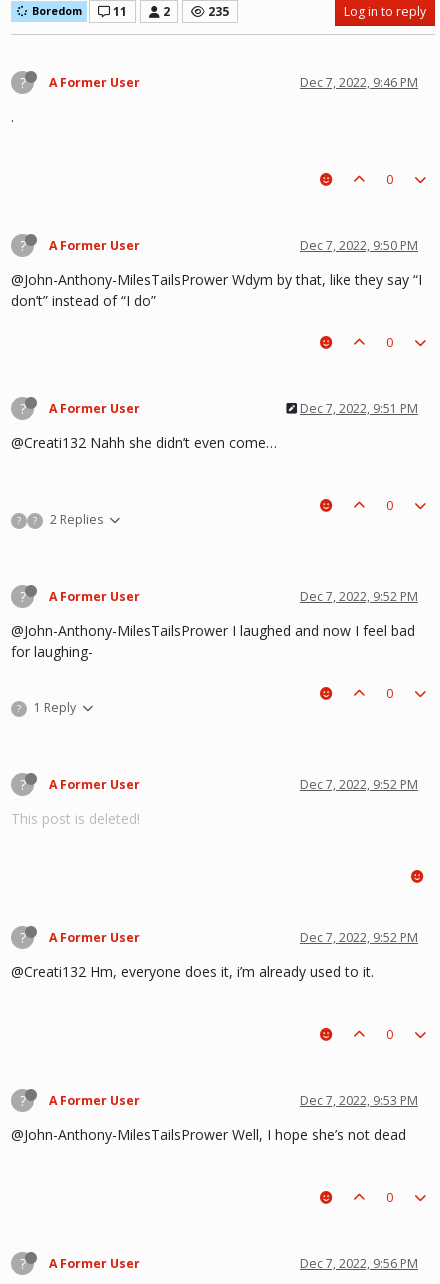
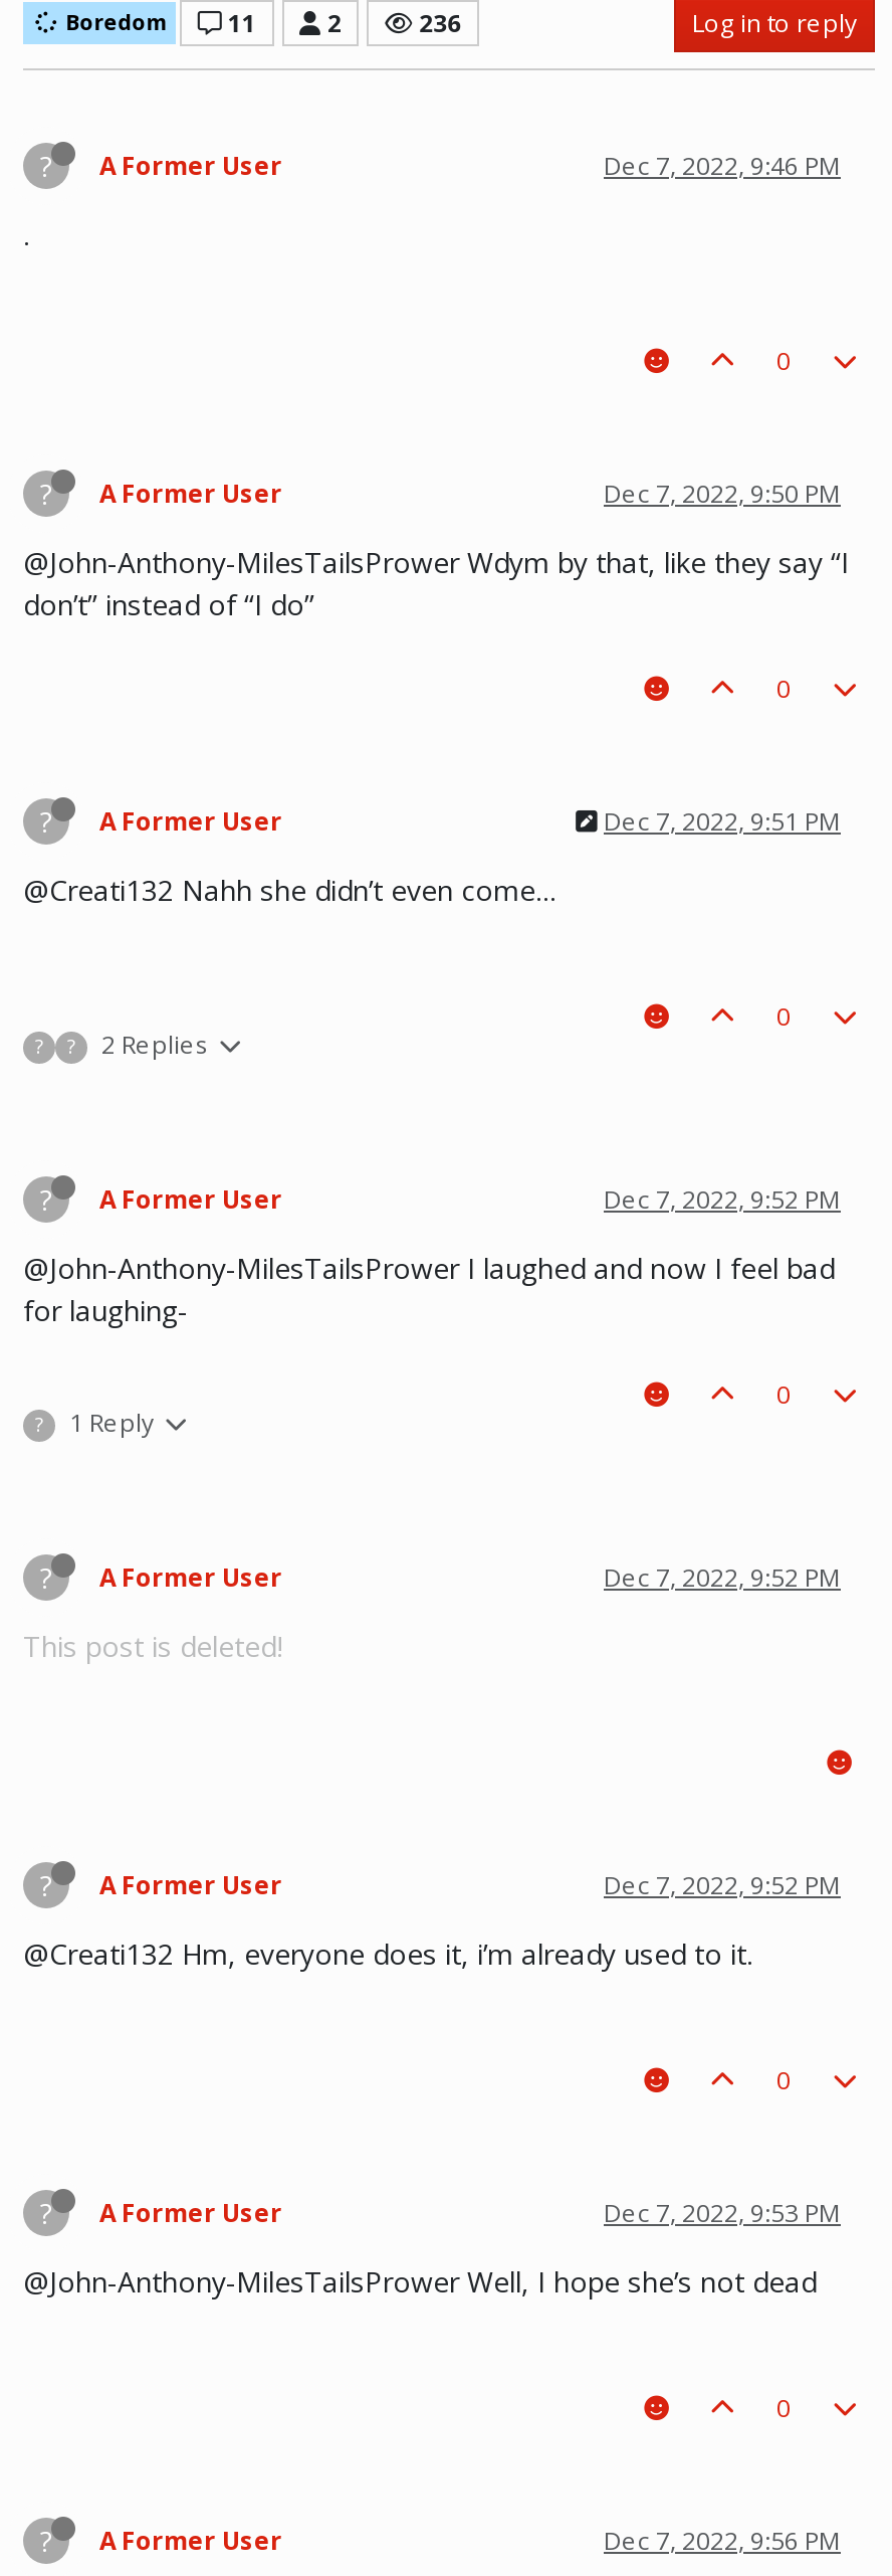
- 235
+ 236
